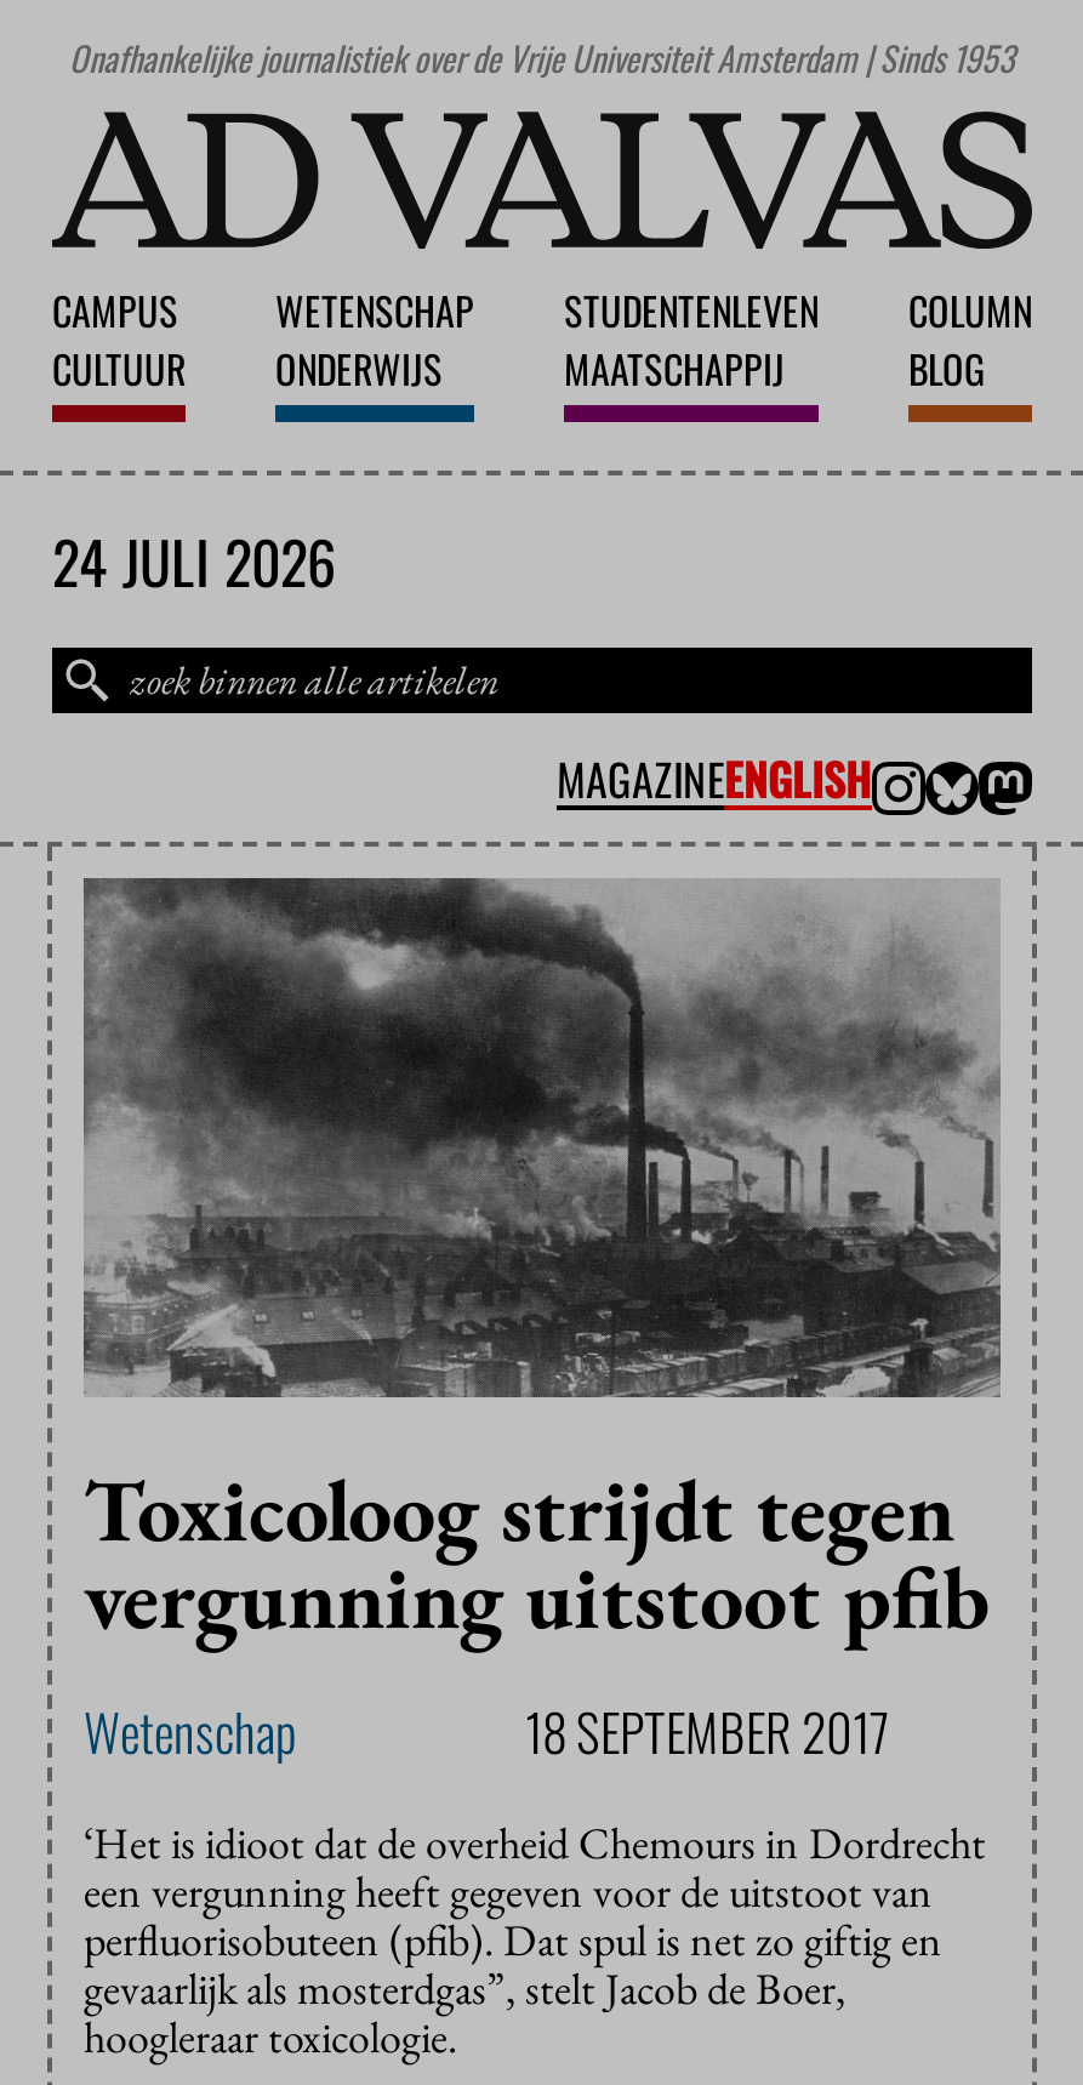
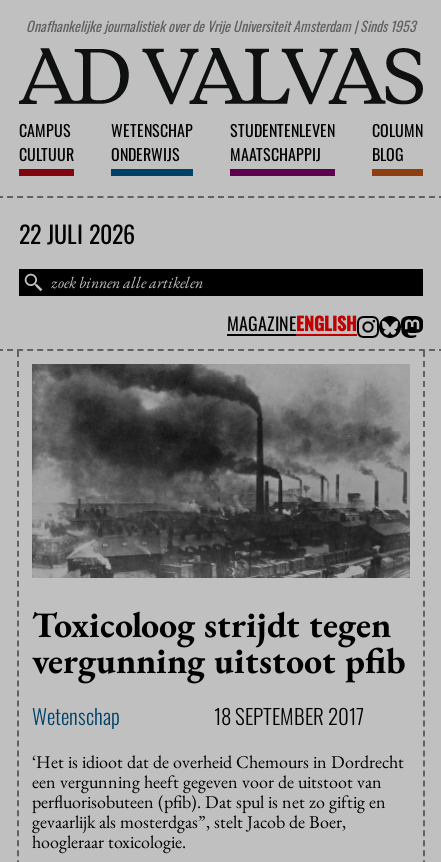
- 24 JULI 2026
+ 22 JULI 2026
